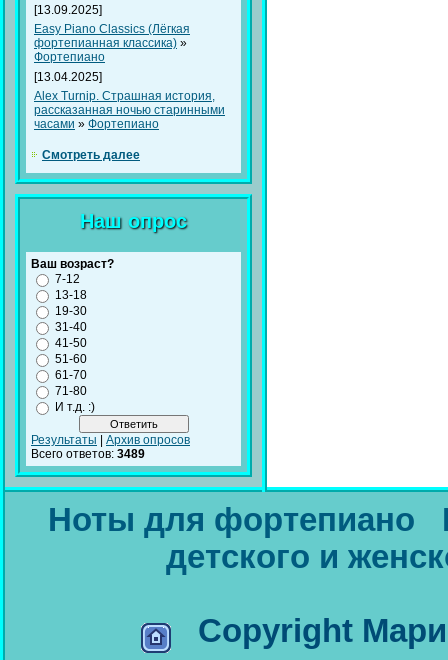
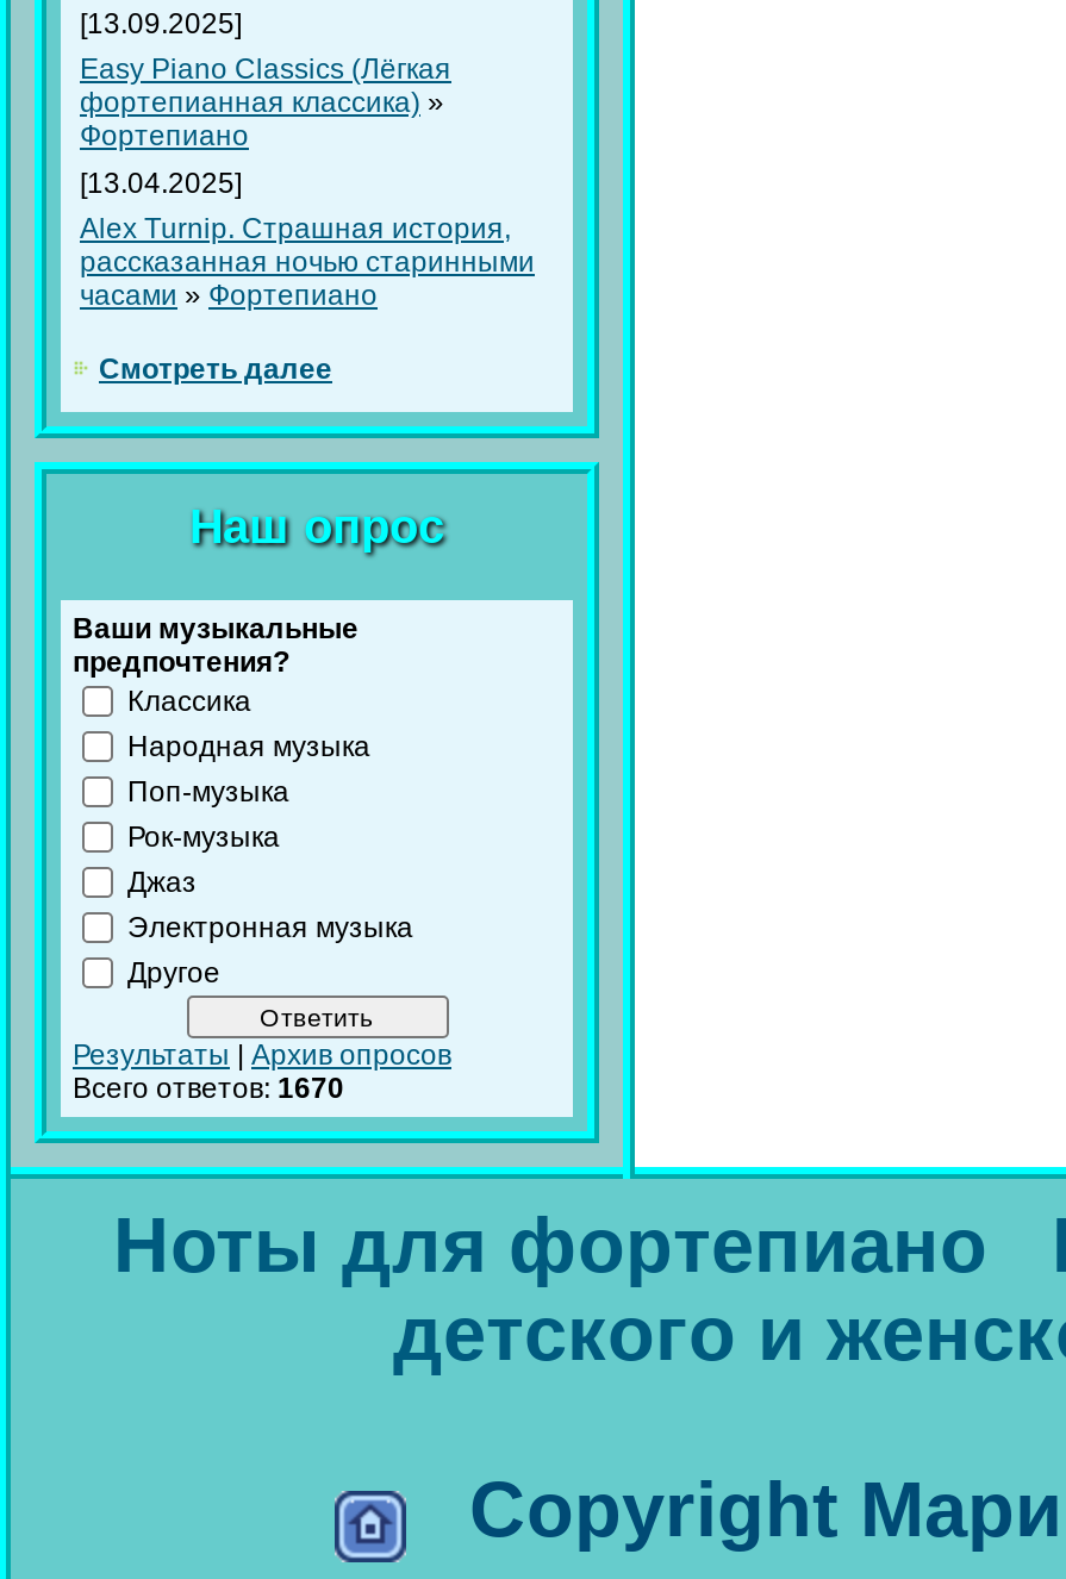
- Ваш возраст?
- 7-12
- 13-18
- 19-30
- 31-40
- 41-50
- 51-60
- 61-70
- 71-80
- И т.д. :)
+ Ваши музыкальные
+ предпочтения?
+ Классика
+ Народная музыка
+ Поп-музыка
+ Рок-музыка
+ Джаз
+ Электронная музыка
+ Другое

- Всего ответов:3489
+ Всего ответов:1670
